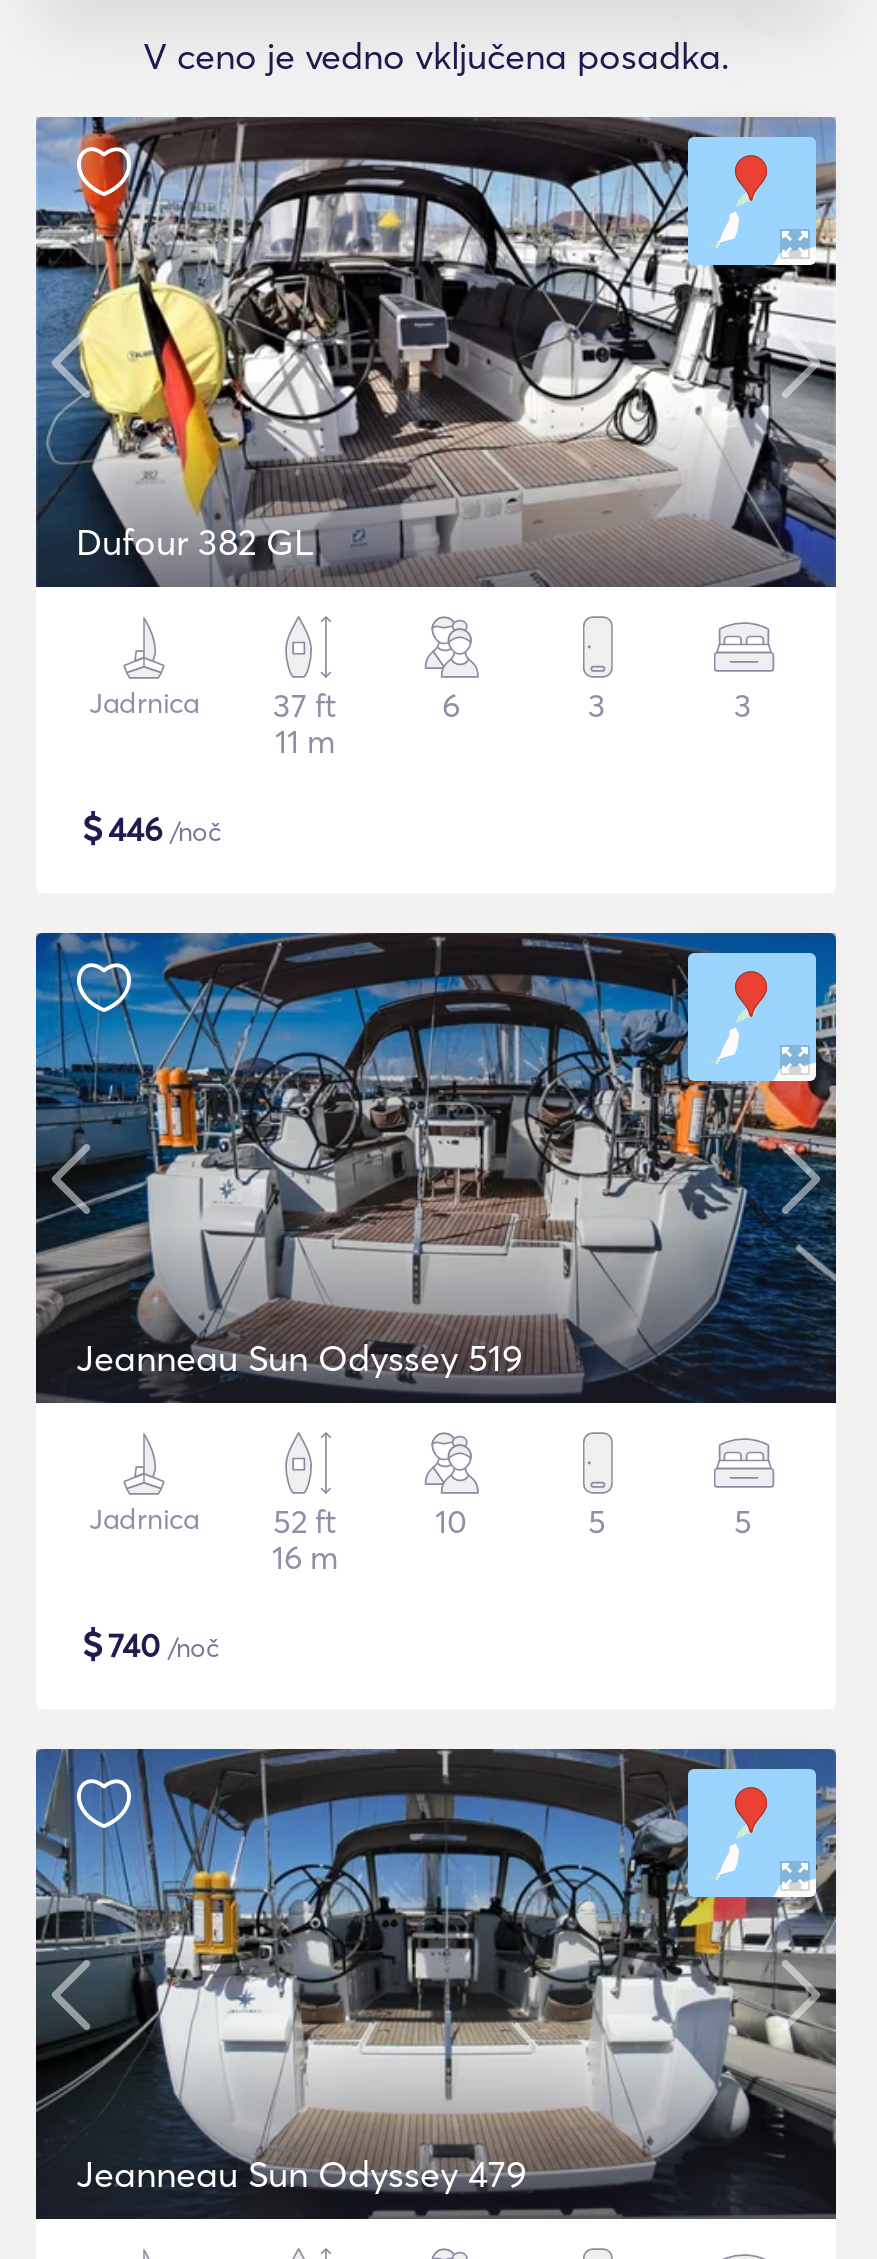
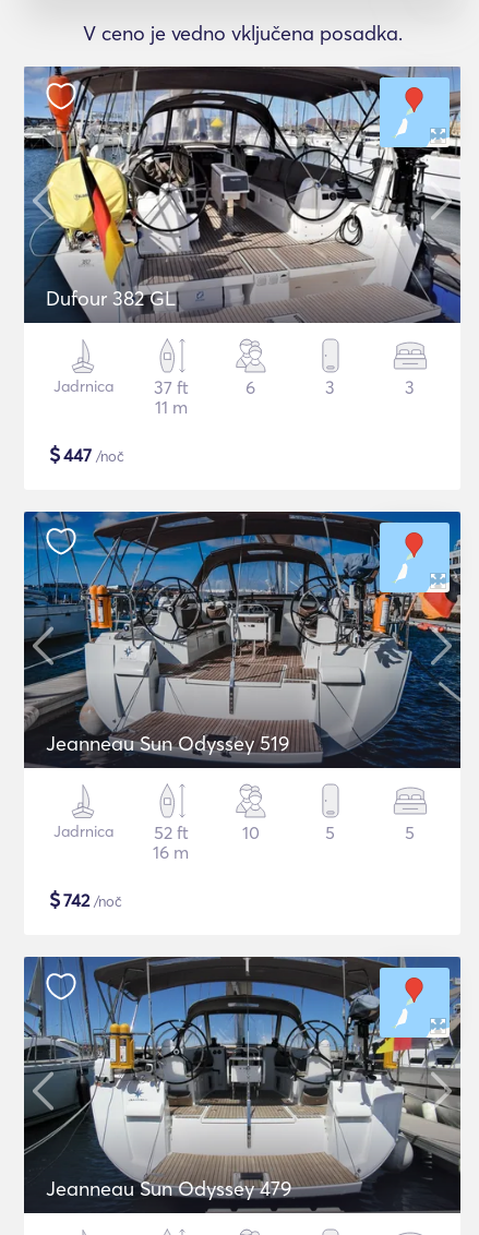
- $446 /noč
+ $447 /noč

- $740 /noč
+ $742 /noč
